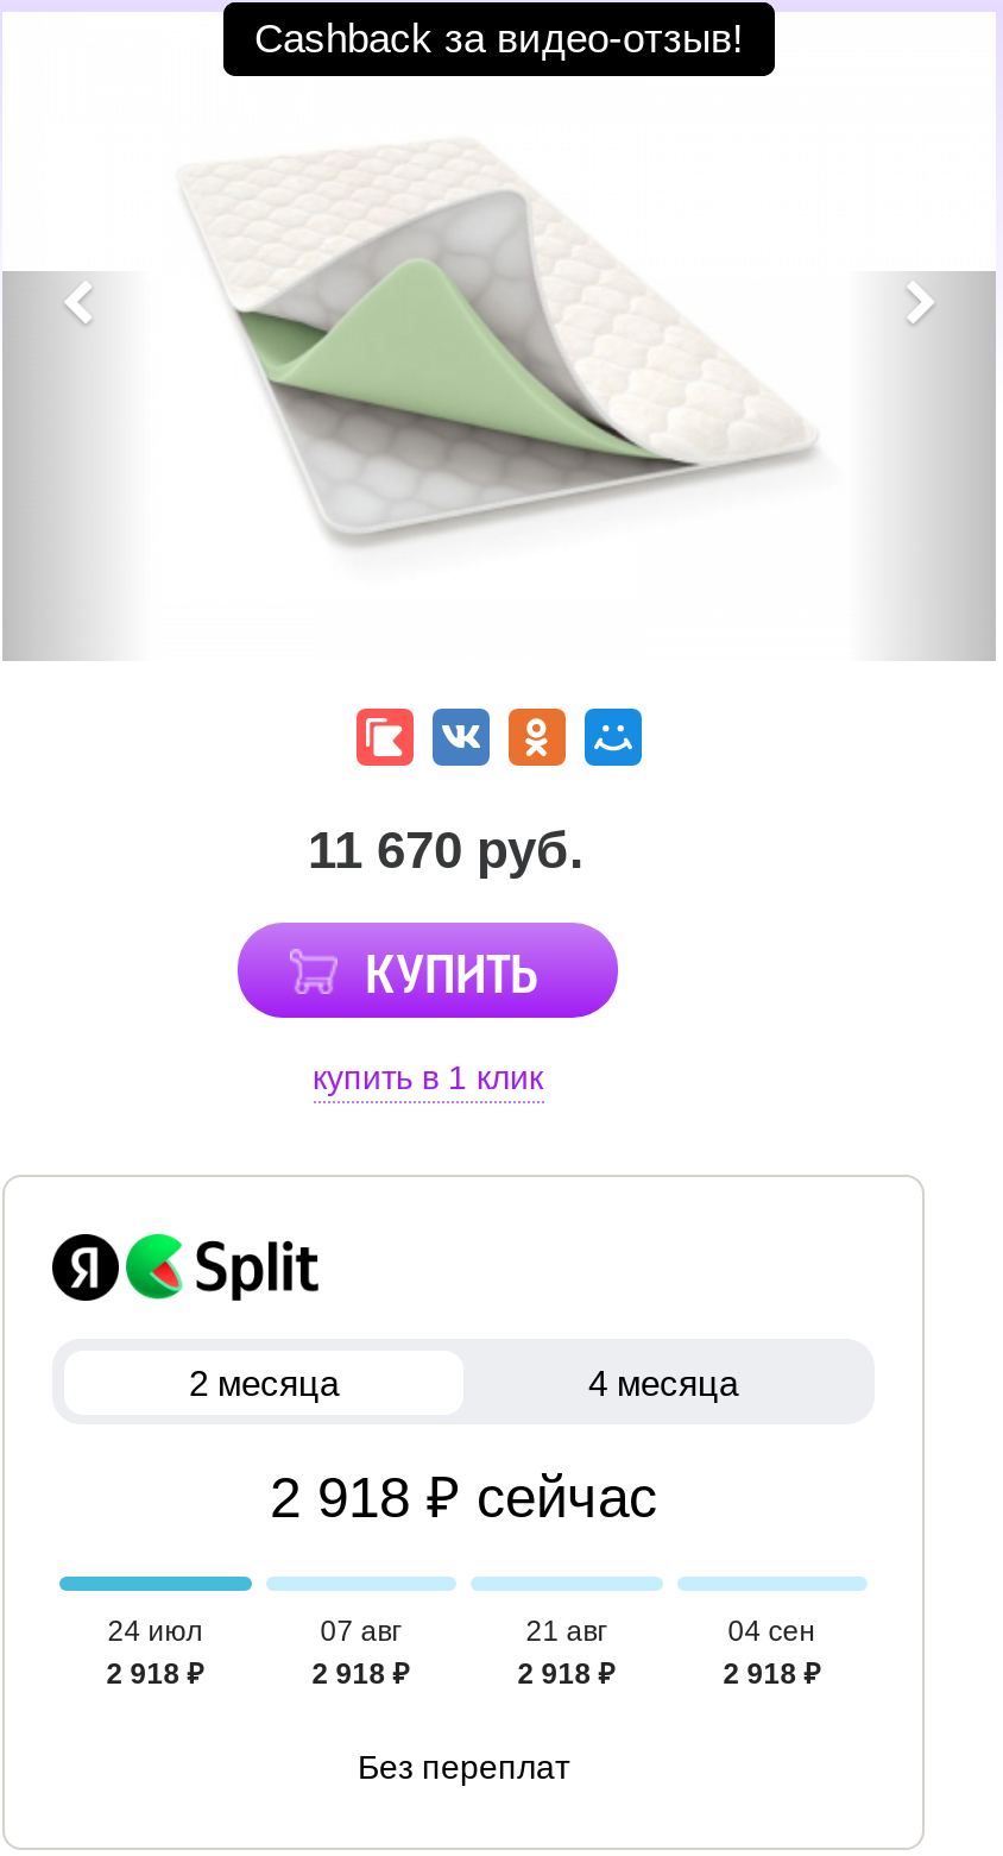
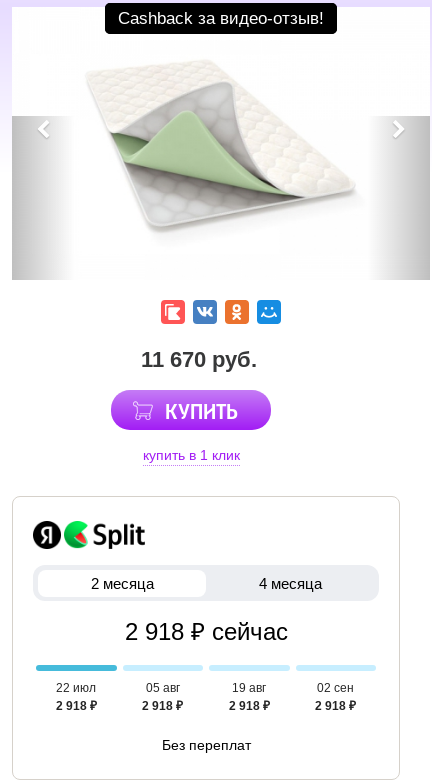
- 24 июл
+ 22 июл

- 07 авг
+ 05 авг

- 21 авг
+ 19 авг

- 04 сен
+ 02 сен
